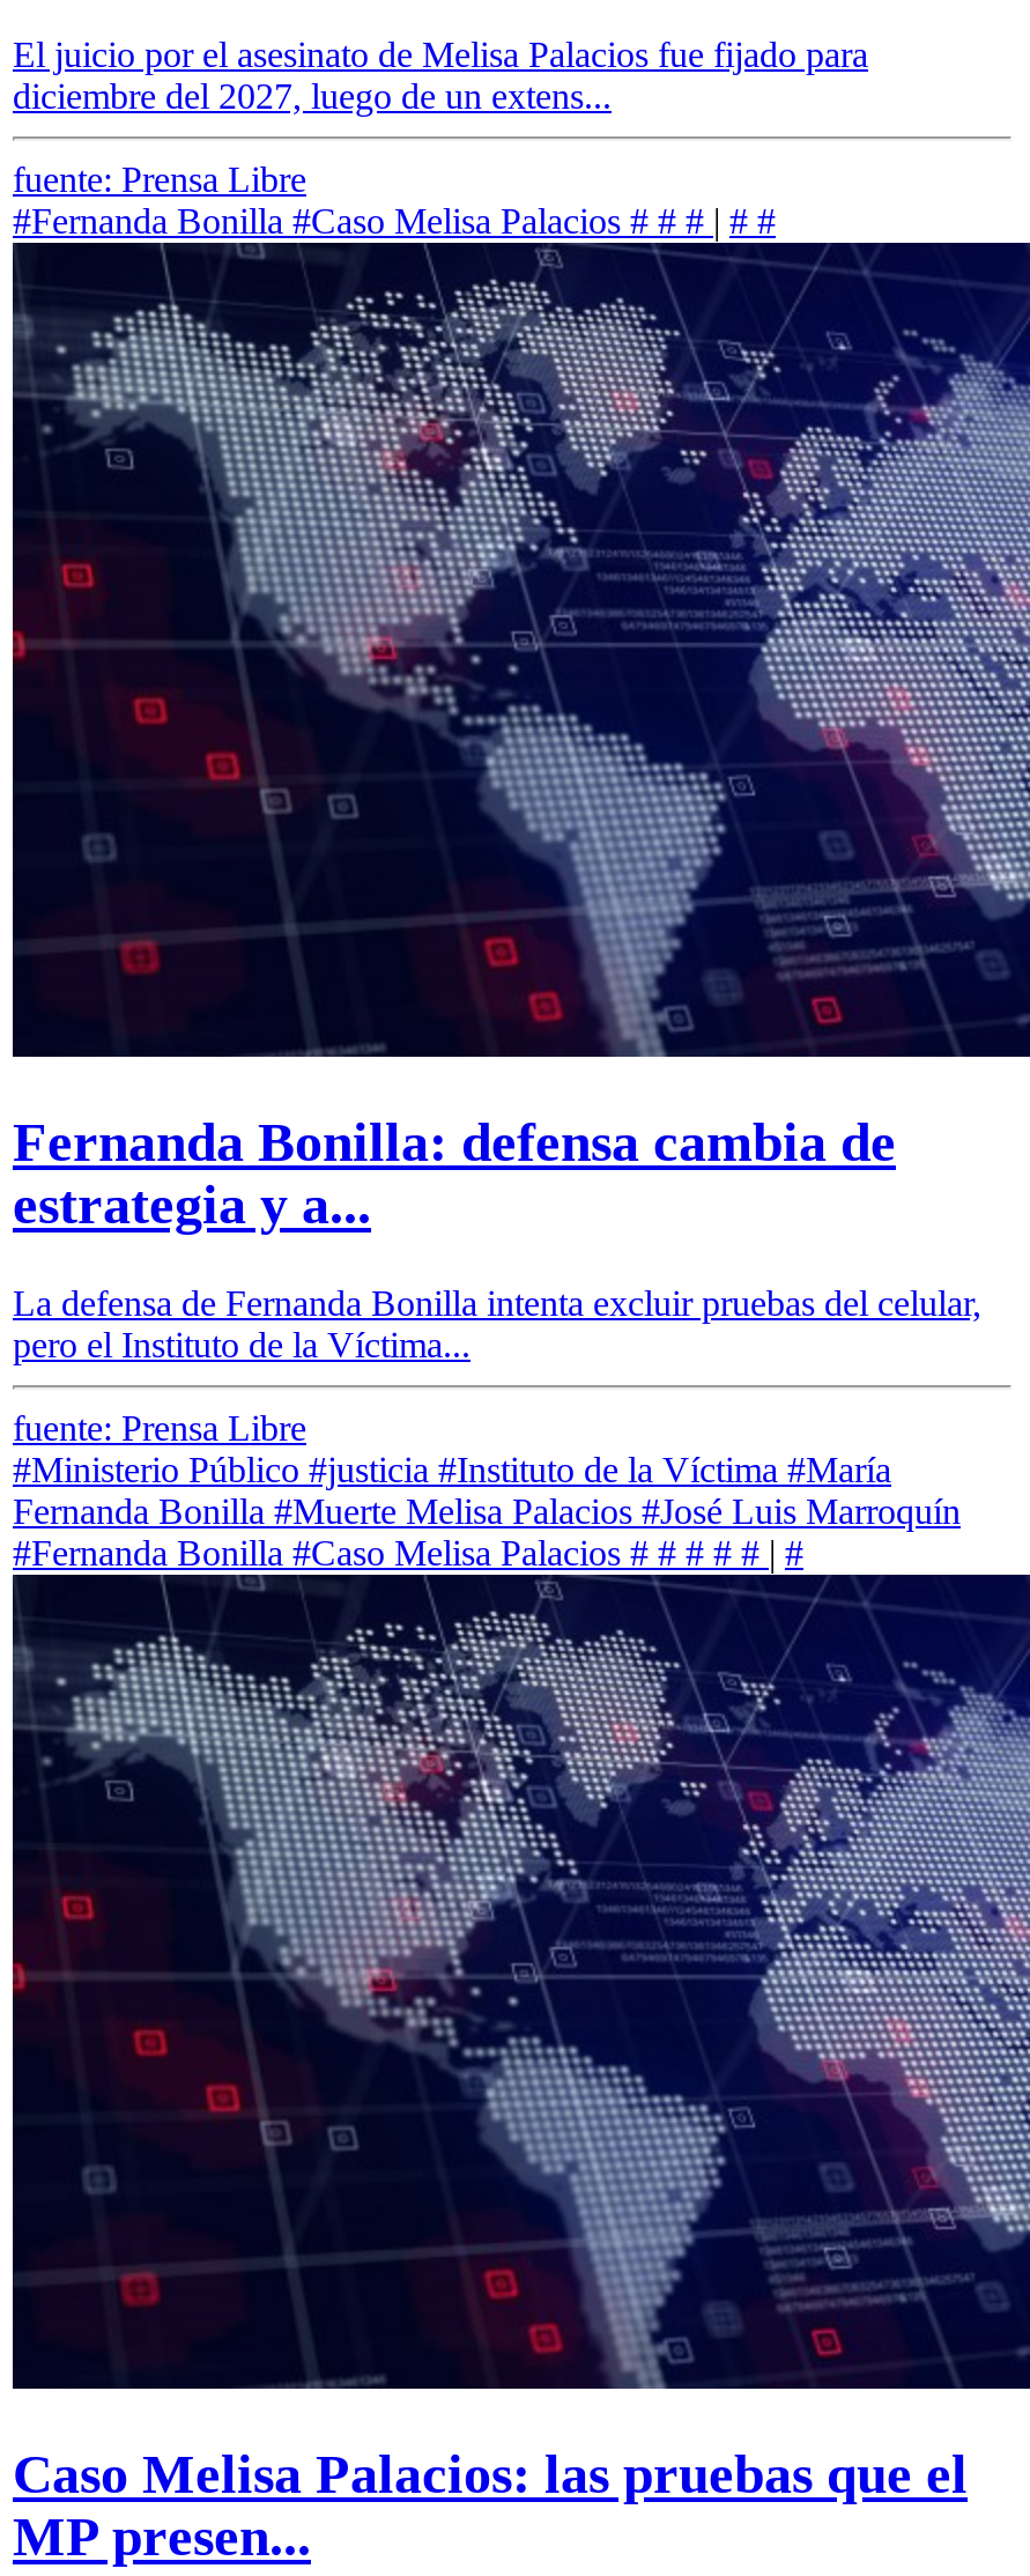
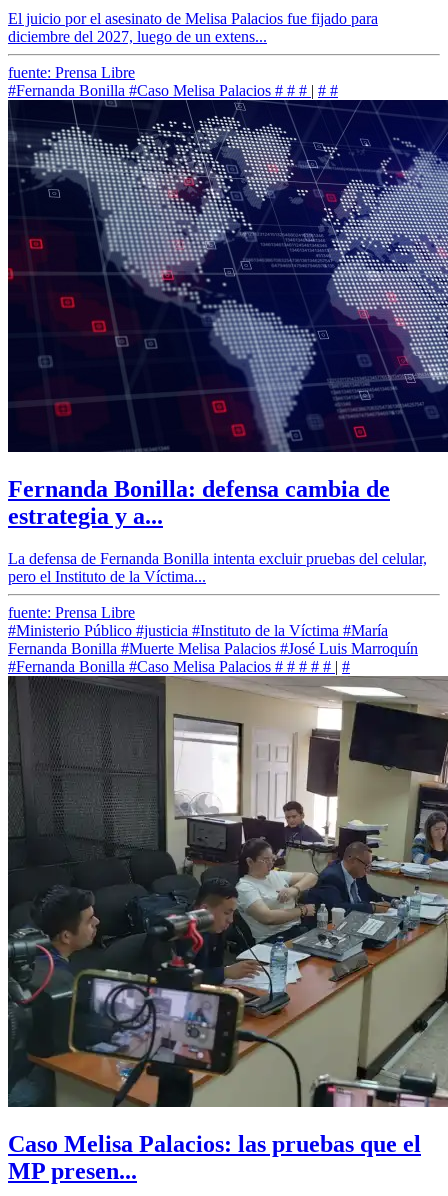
- [image]
+ [image]
